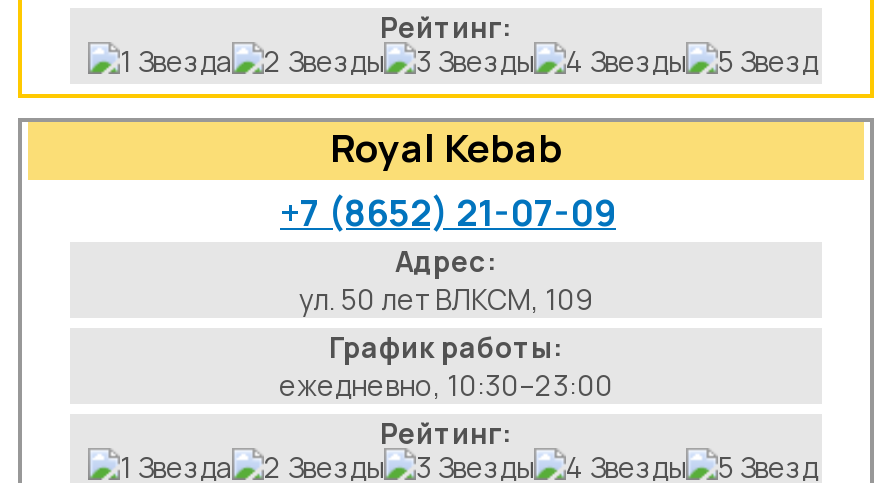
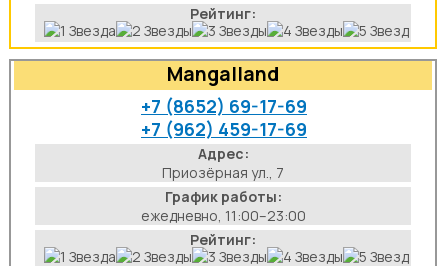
- Royal Kebab
- +7 (8652) 21-07-09
+ Mangalland
+ +7 (8652) 69-17-69
+ +7 (962) 459-17-69

- ул. 50 лет ВЛКСМ, 109
+ Приозёрная ул., 7

- ежедневно, 10:30–23:00
+ ежедневно, 11:00–23:00
